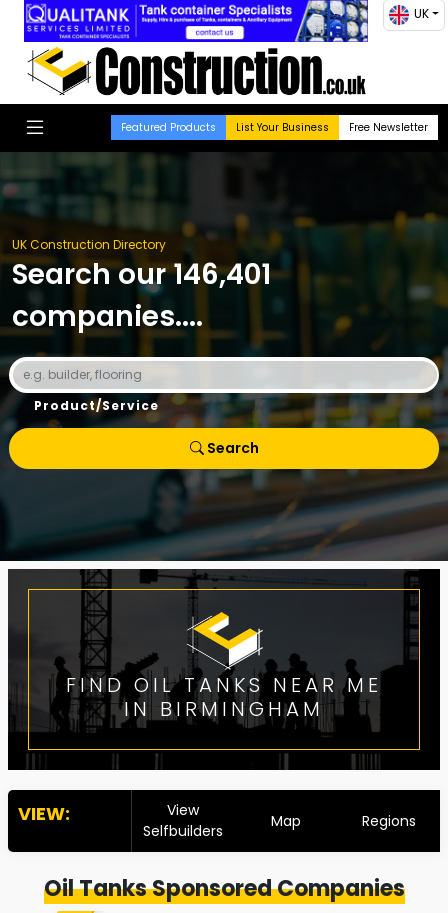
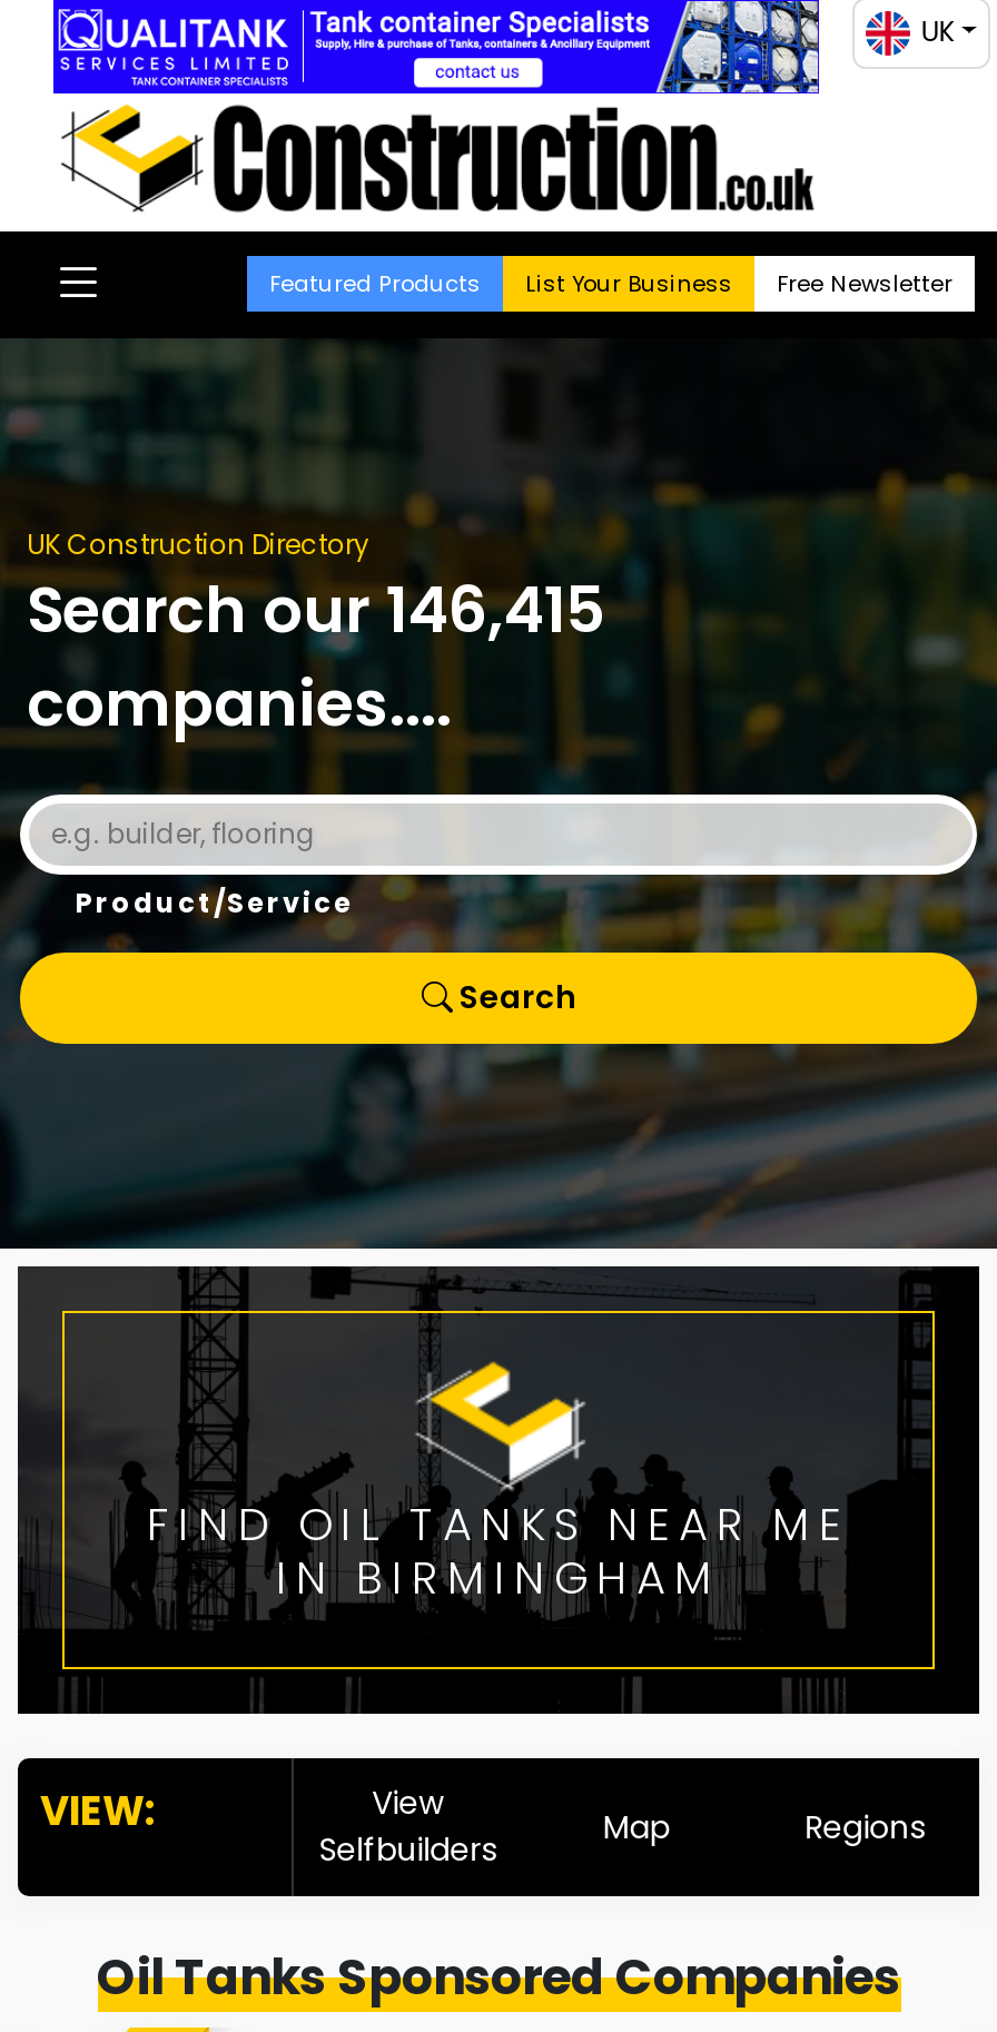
- Search our 146,401
+ Search our 146,415
